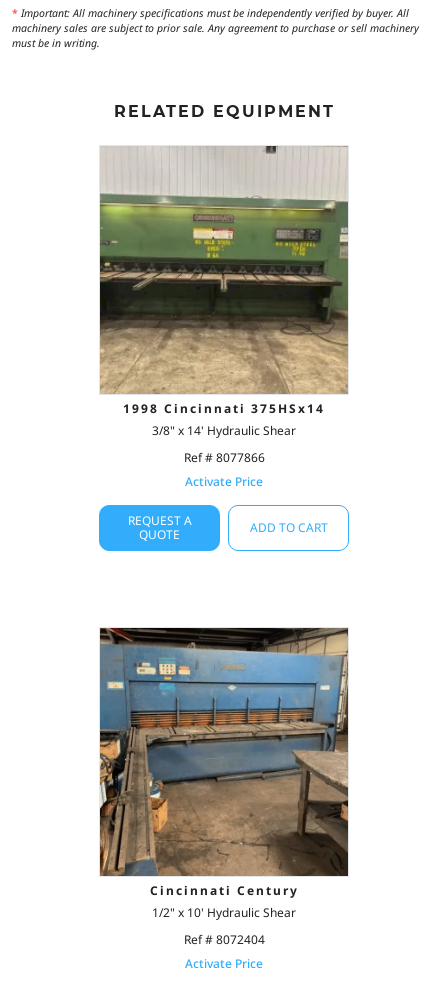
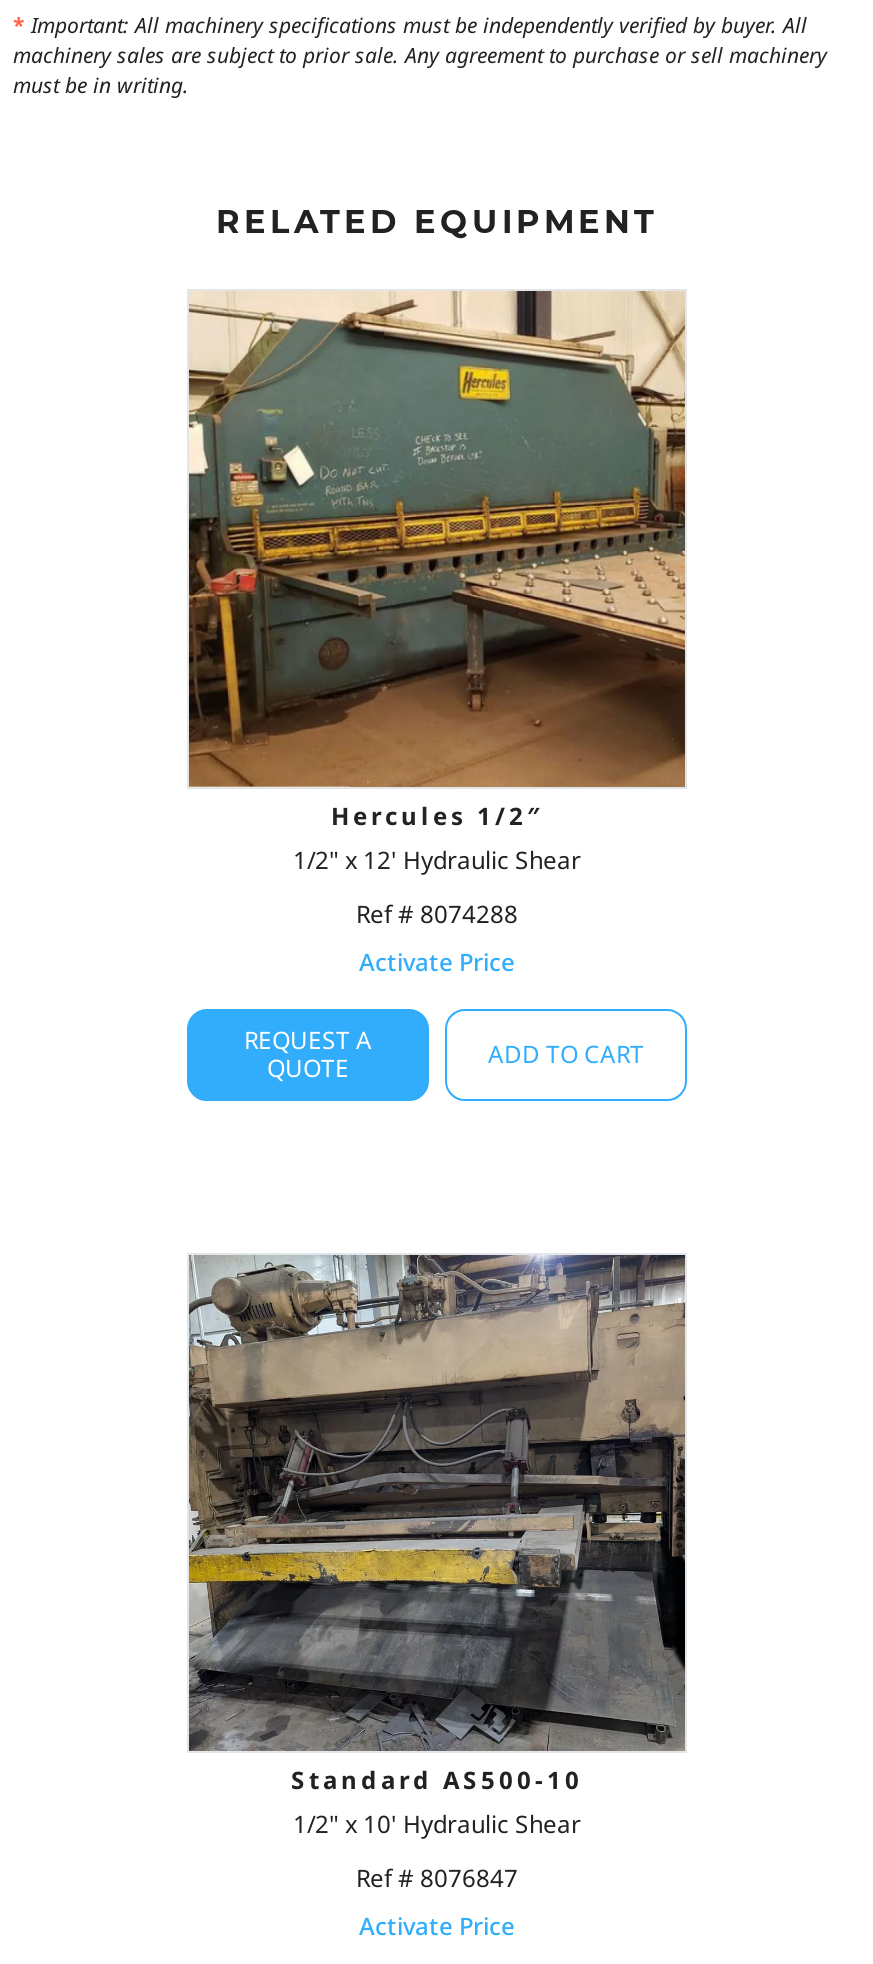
- [image]
- 1998 Cincinnati 375HSx14
- 3/8" x 14' Hydraulic Shear
+ [image]
+ Hercules 1/2″
+ 1/2" x 12' Hydraulic Shear

- Ref # 8077866
+ Ref # 8074288

- [image]
- Cincinnati Century
+ [image]
+ Standard AS500-10

- Ref # 8072404
+ Ref # 8076847
